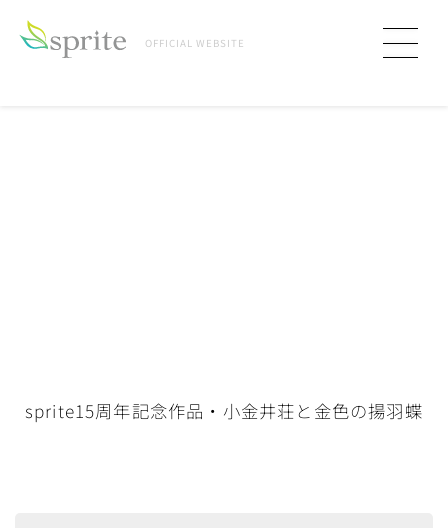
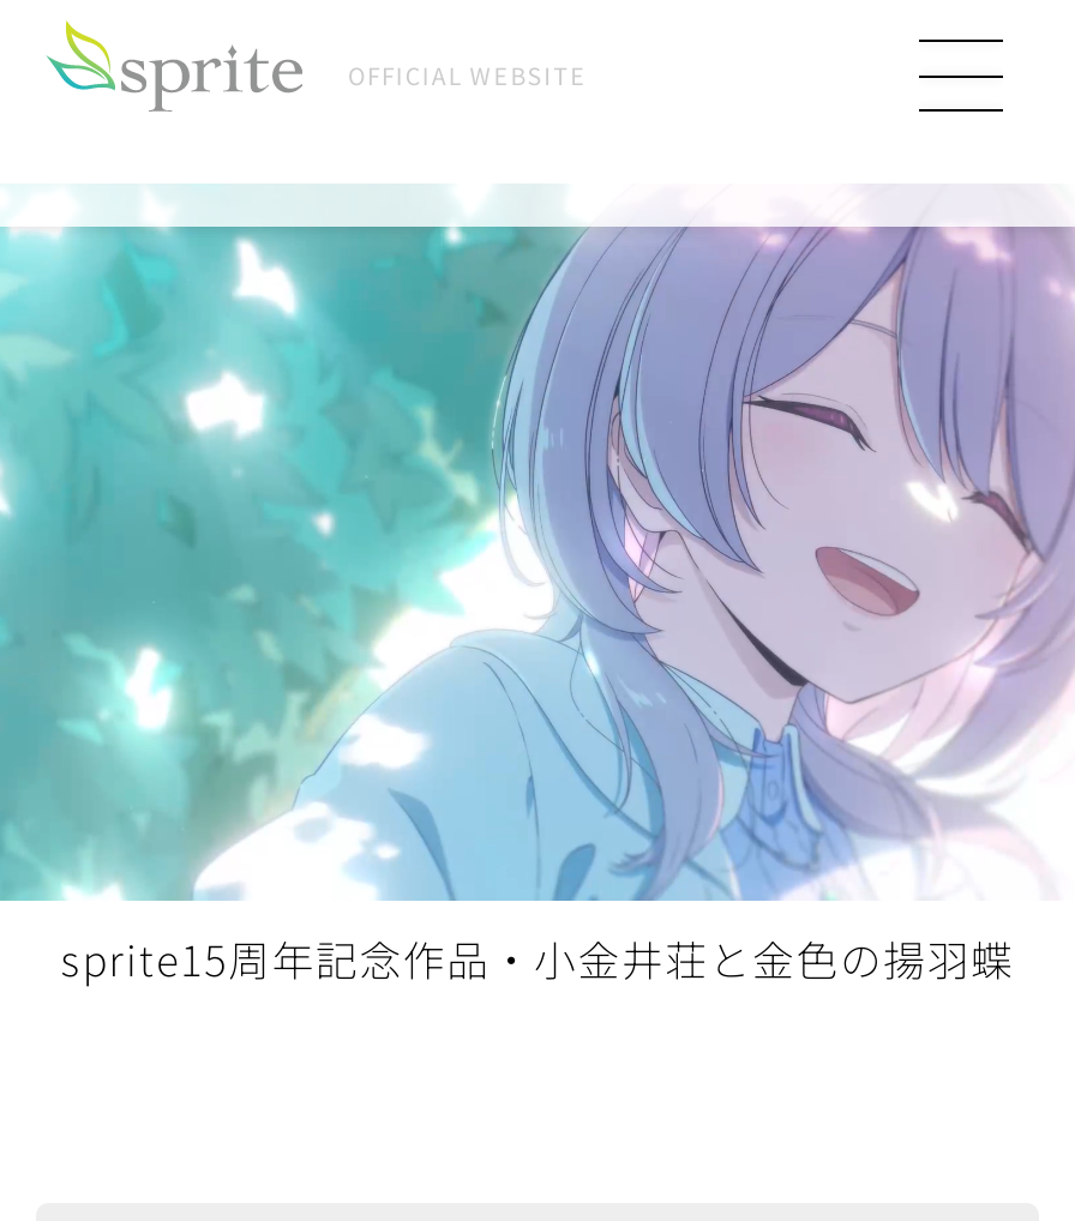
+ [image]
